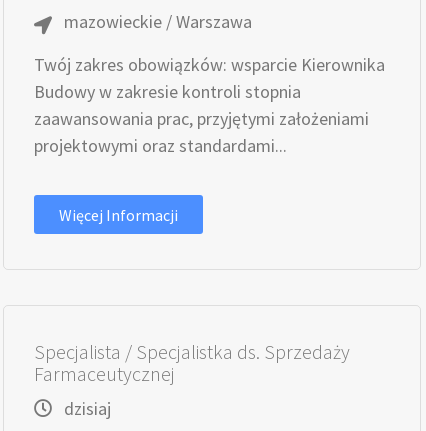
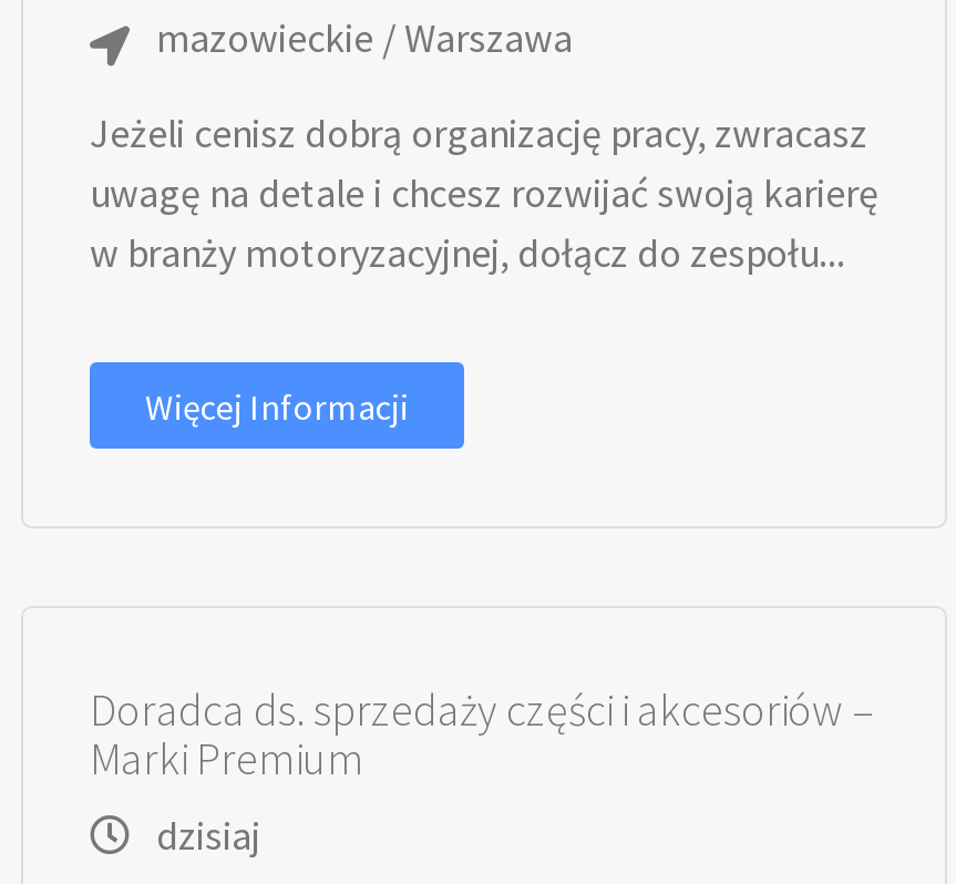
- Twój zakres obowiązków: wsparcie Kierownika
- Budowy w zakresie kontroli stopnia
- zaawansowania prac, przyjętymi założeniami
- projektowymi oraz standardami...
+ Jeżeli cenisz dobrą organizację pracy, zwracasz
+ uwagę na detale i chcesz rozwijać swoją karierę
+ w branży motoryzacyjnej, dołącz do zespołu...

- Specjalista / Specjalistka ds. Sprzedaży
- Farmaceutycznej
+ Doradca ds. sprzedaży części i akcesoriów –
+ Marki Premium
